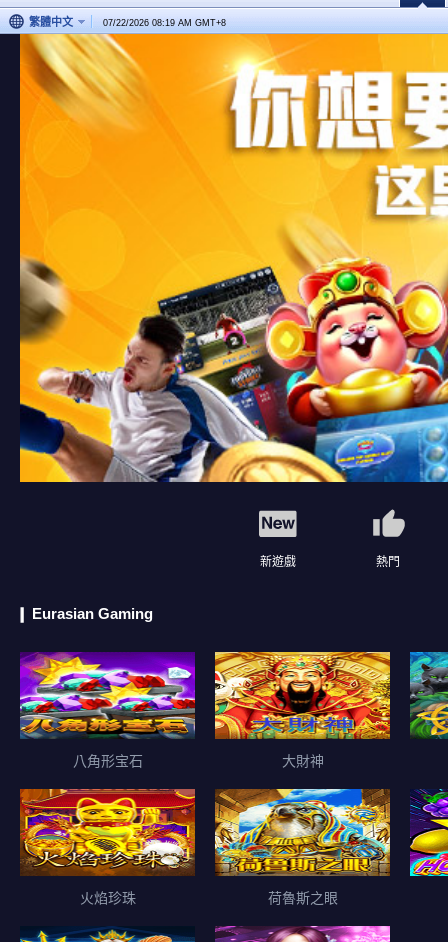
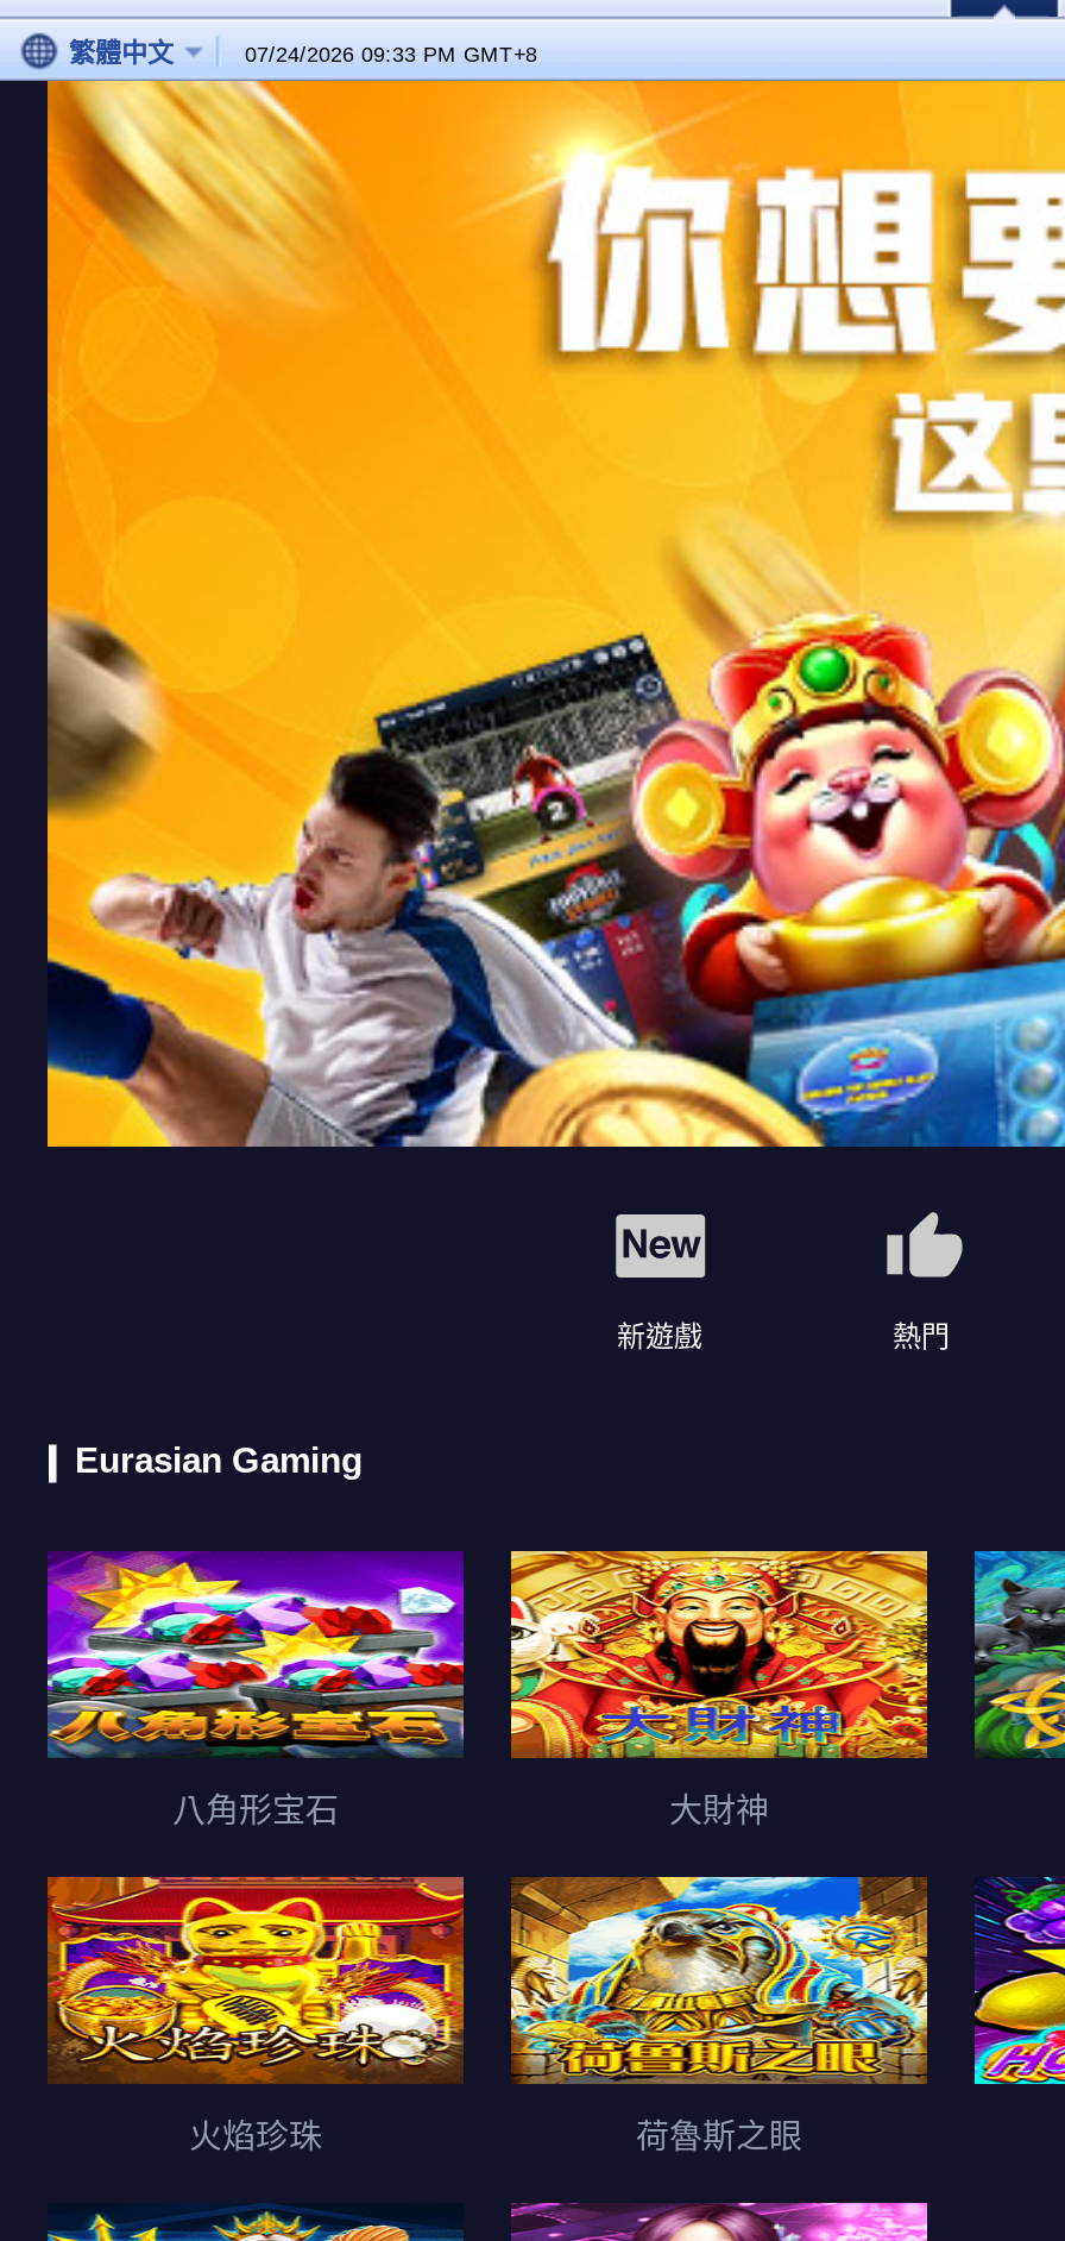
- 07/22/2026 08:19 AM GMT+8
+ 07/24/2026 09:33 PM GMT+8
